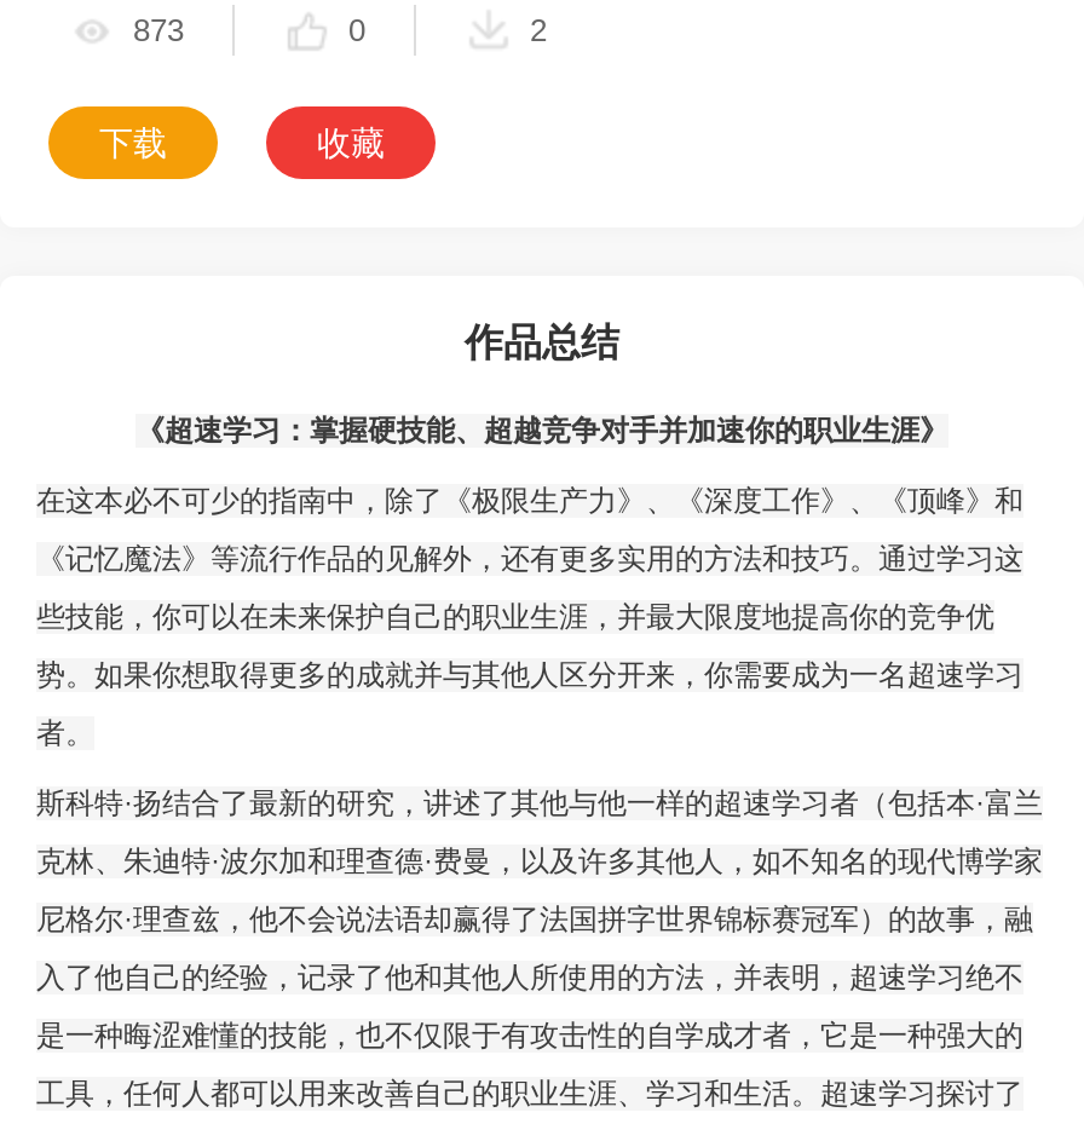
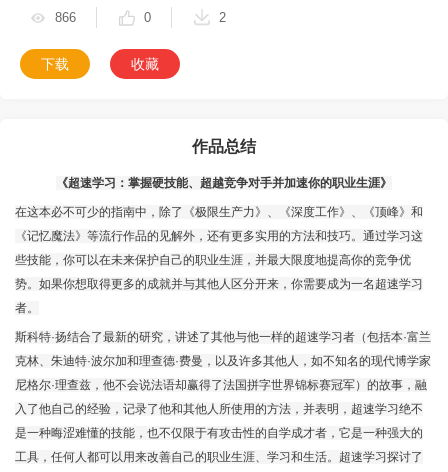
- 873
+ 866
